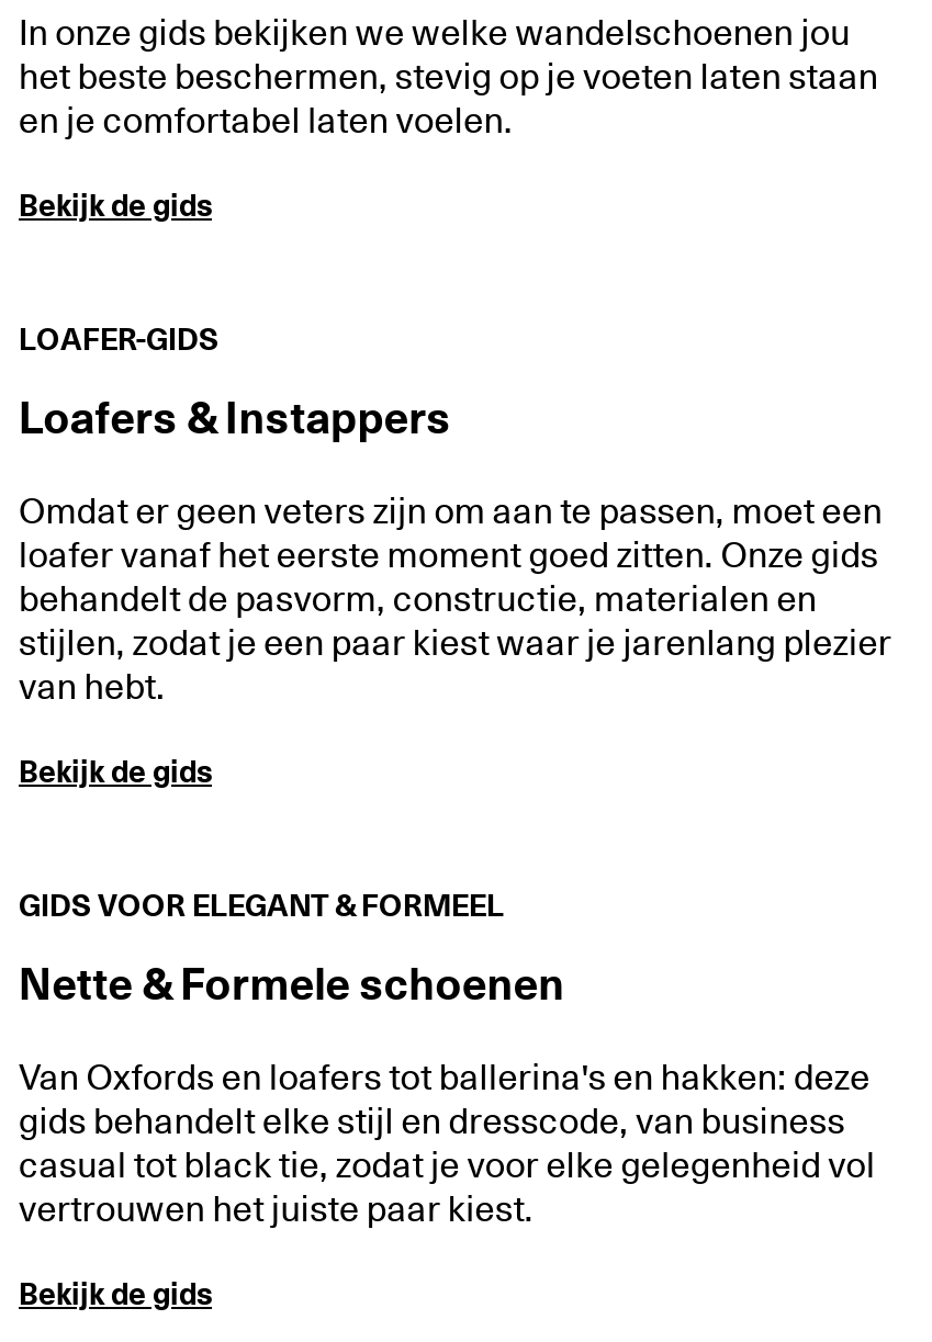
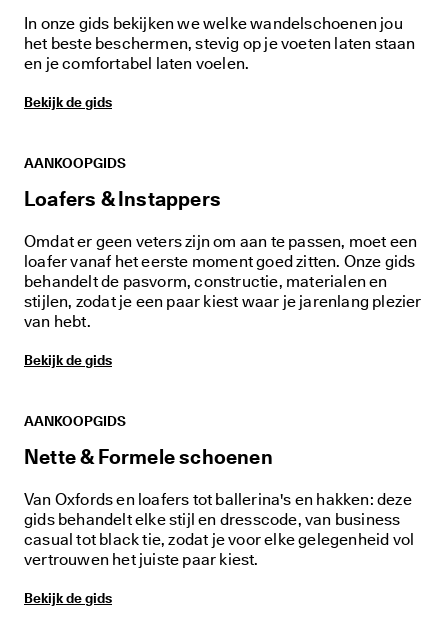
- LOAFER-GIDS
+ AANKOOPGIDS

- GIDS VOOR ELEGANT & FORMEEL
+ AANKOOPGIDS
